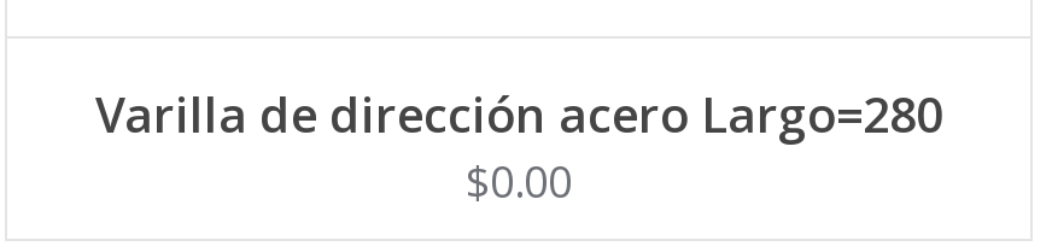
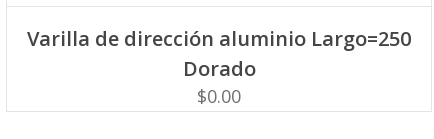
- Varilla de dirección acero Largo=280
+ Varilla de dirección aluminio Largo=250
+ Dorado
